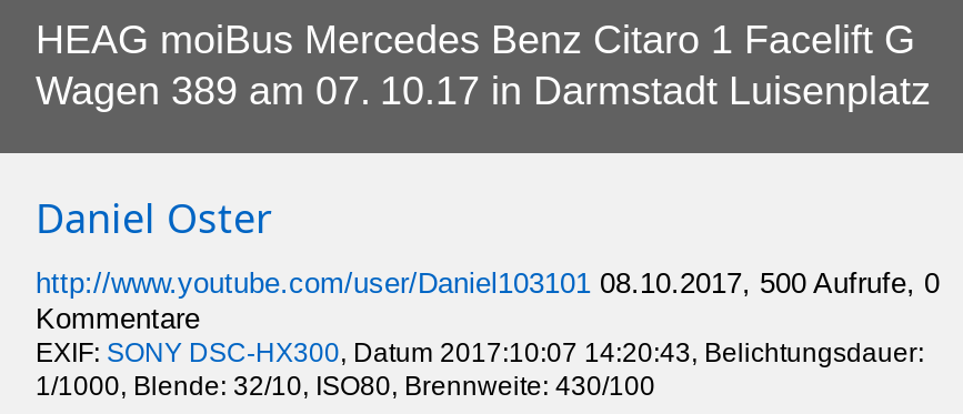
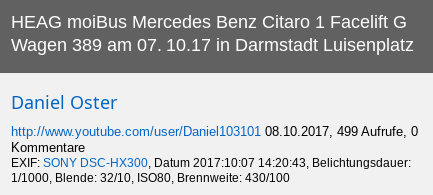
- http://www.youtube.com/user/Daniel103101 08.10.2017, 500 Aufrufe, 0
+ http://www.youtube.com/user/Daniel103101 08.10.2017, 499 Aufrufe, 0
